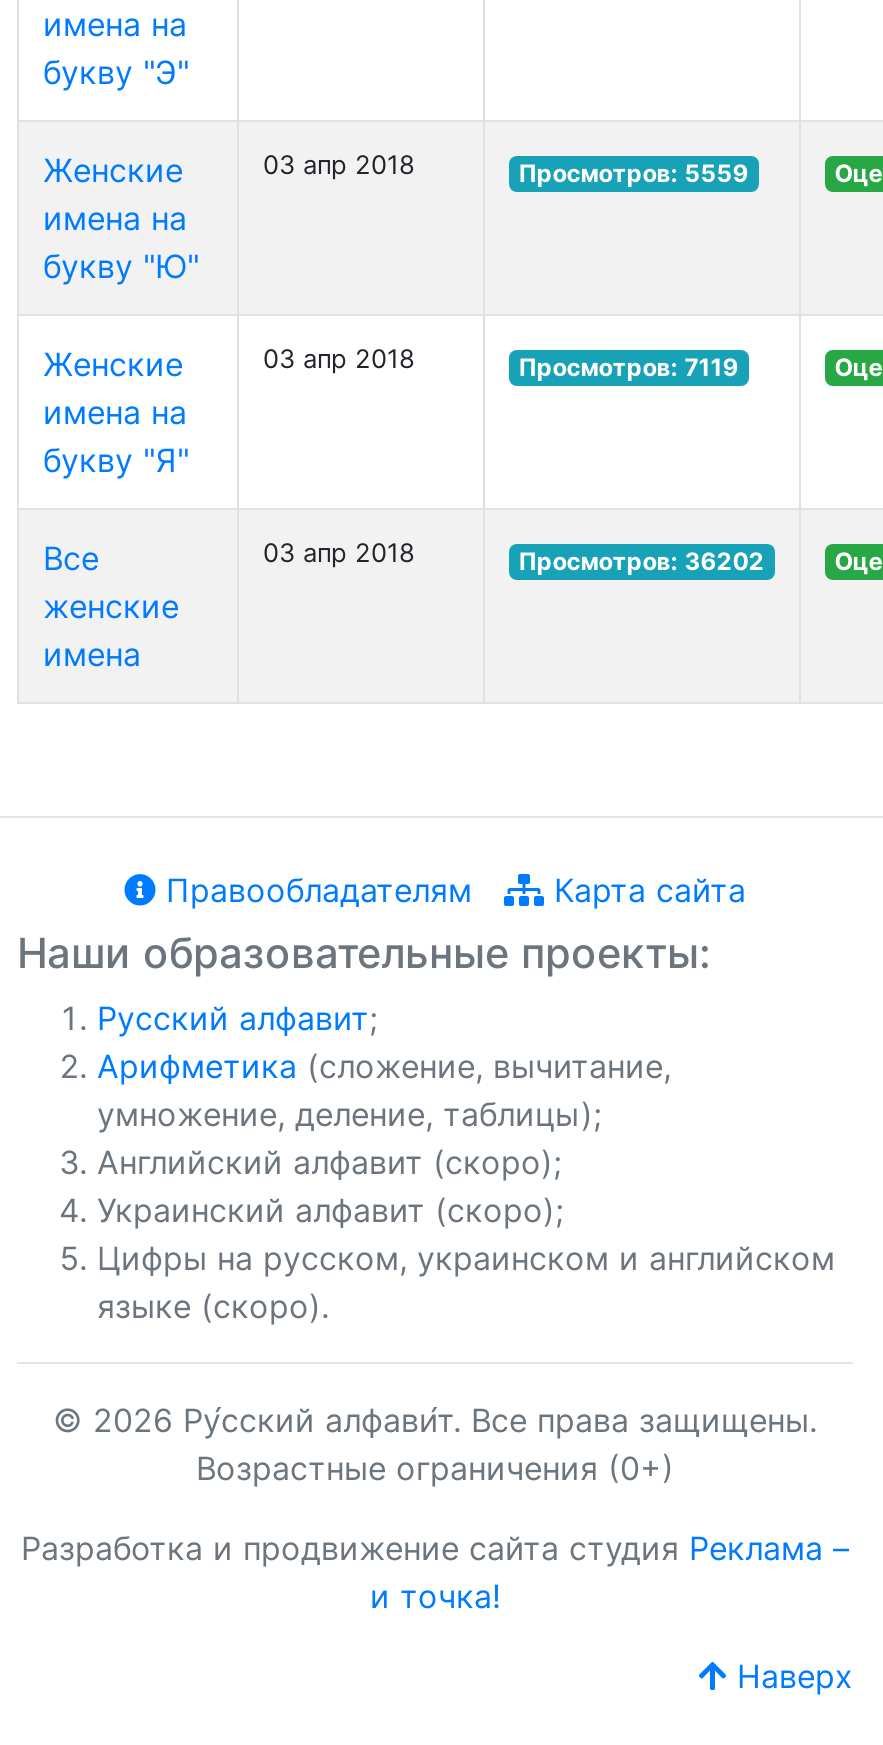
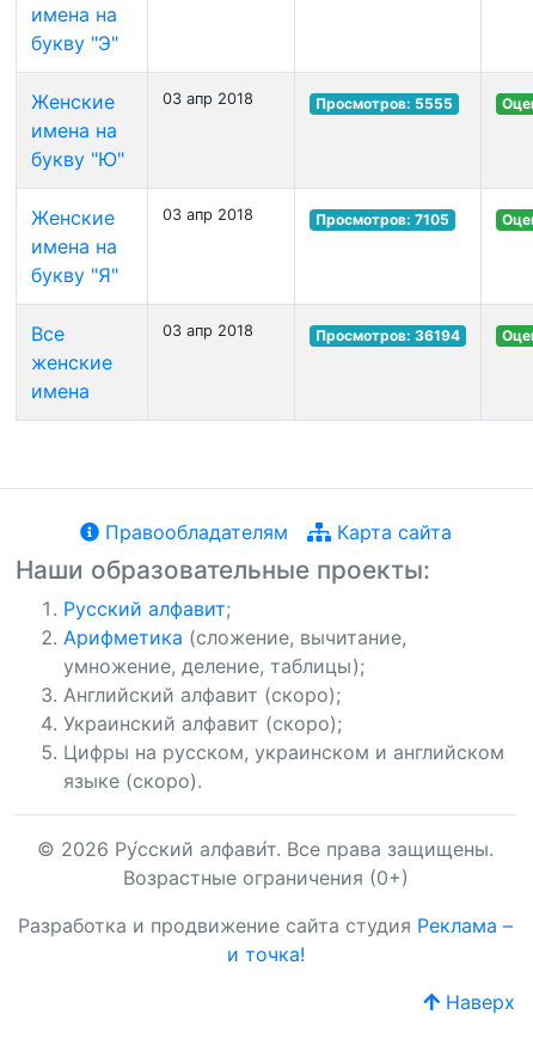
- Просмотров: 5559
+ Просмотров: 5555

- Просмотров: 7119
+ Просмотров: 7105

- Просмотров: 36202
+ Просмотров: 36194
